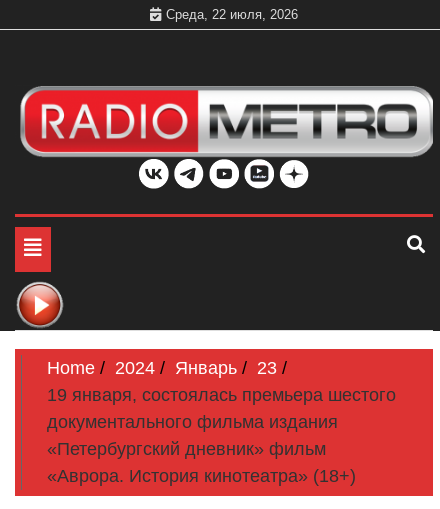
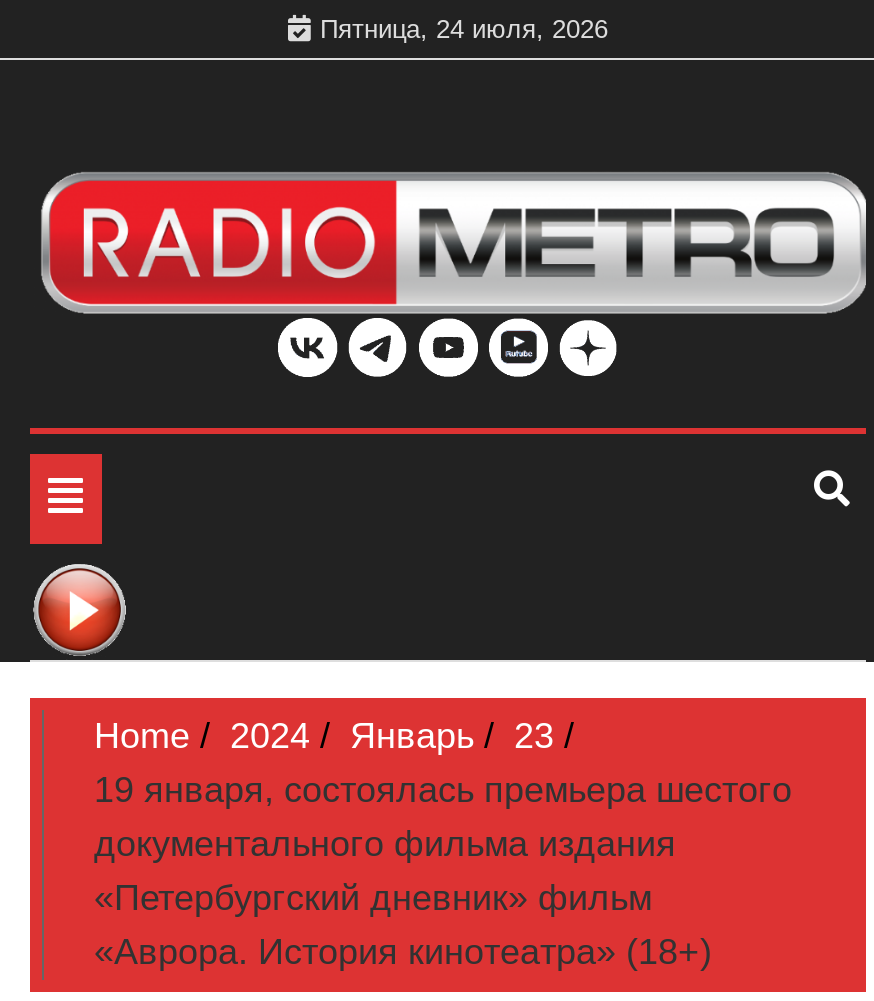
- Среда, 22 июля, 2026
+ Пятница, 24 июля, 2026
